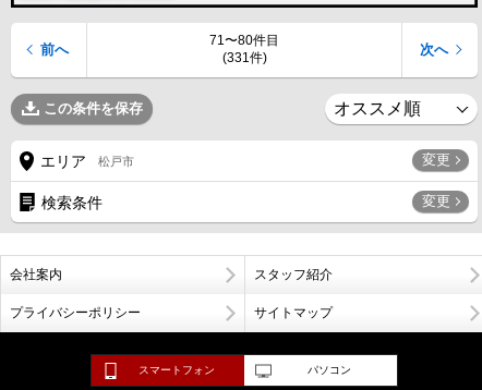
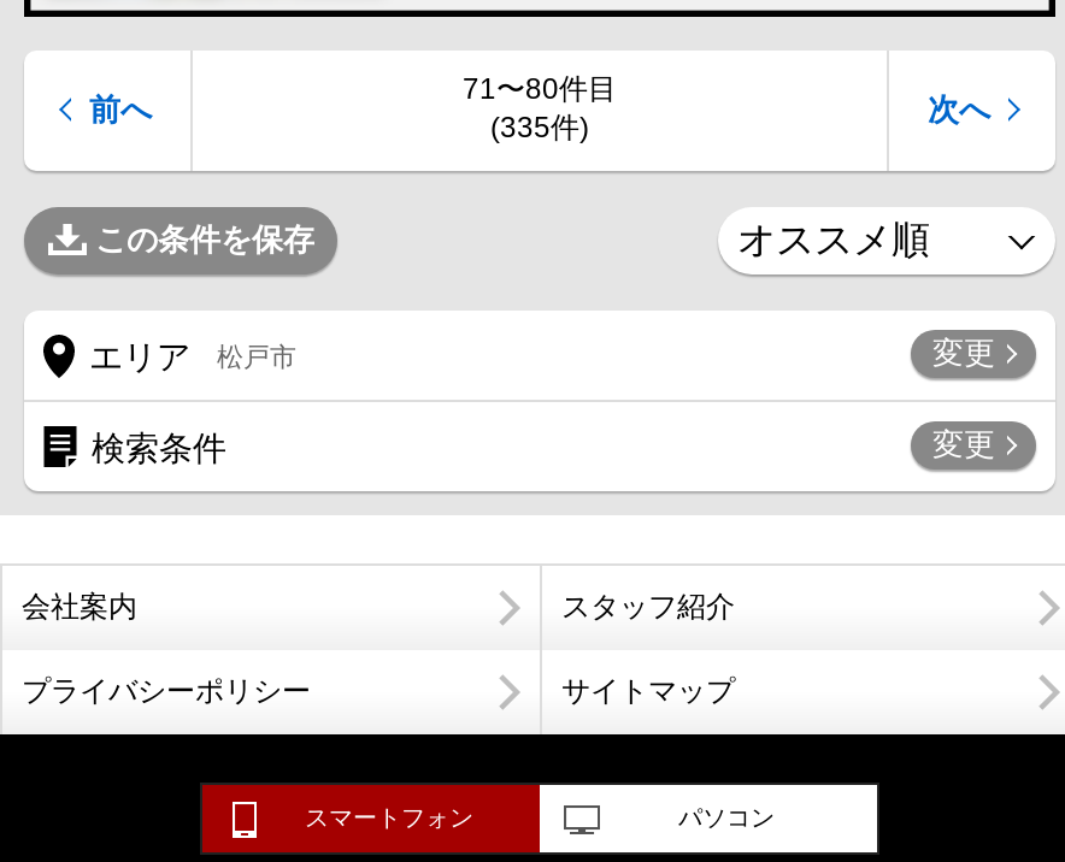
- (331件)
+ (335件)
